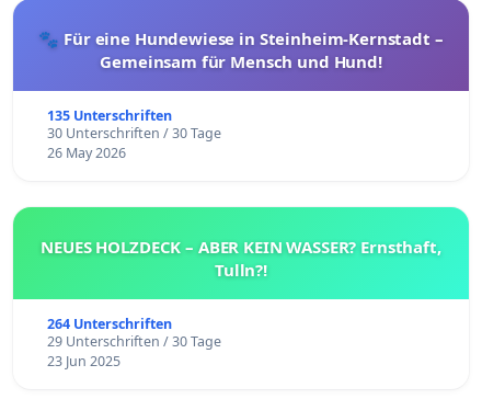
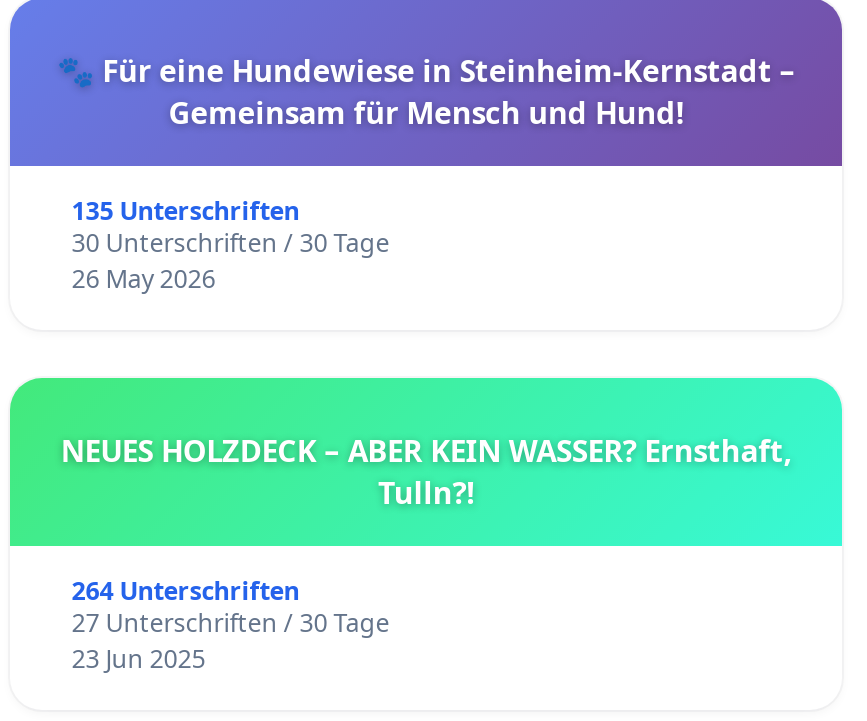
- 29 Unterschriften / 30 Tage
+ 27 Unterschriften / 30 Tage
